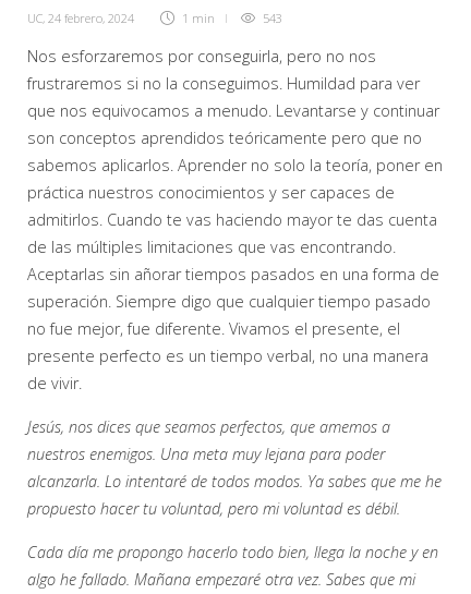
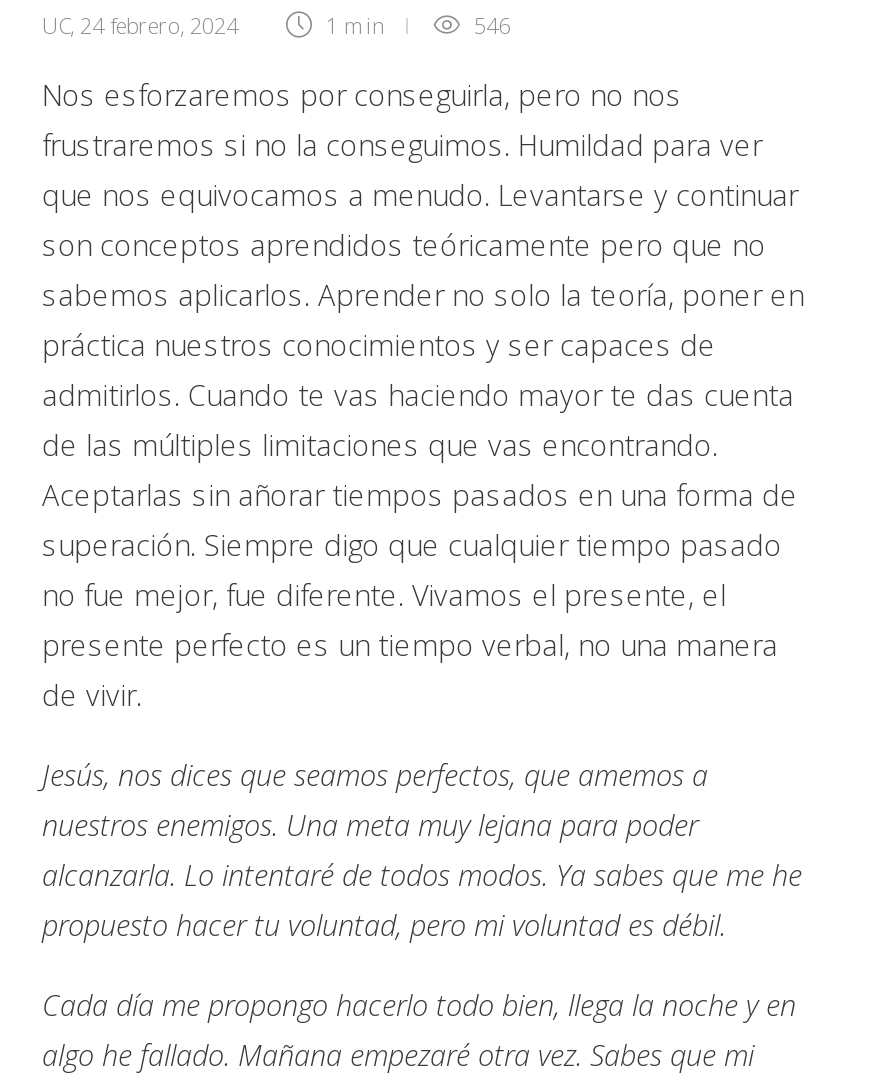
- 543
+ 546
